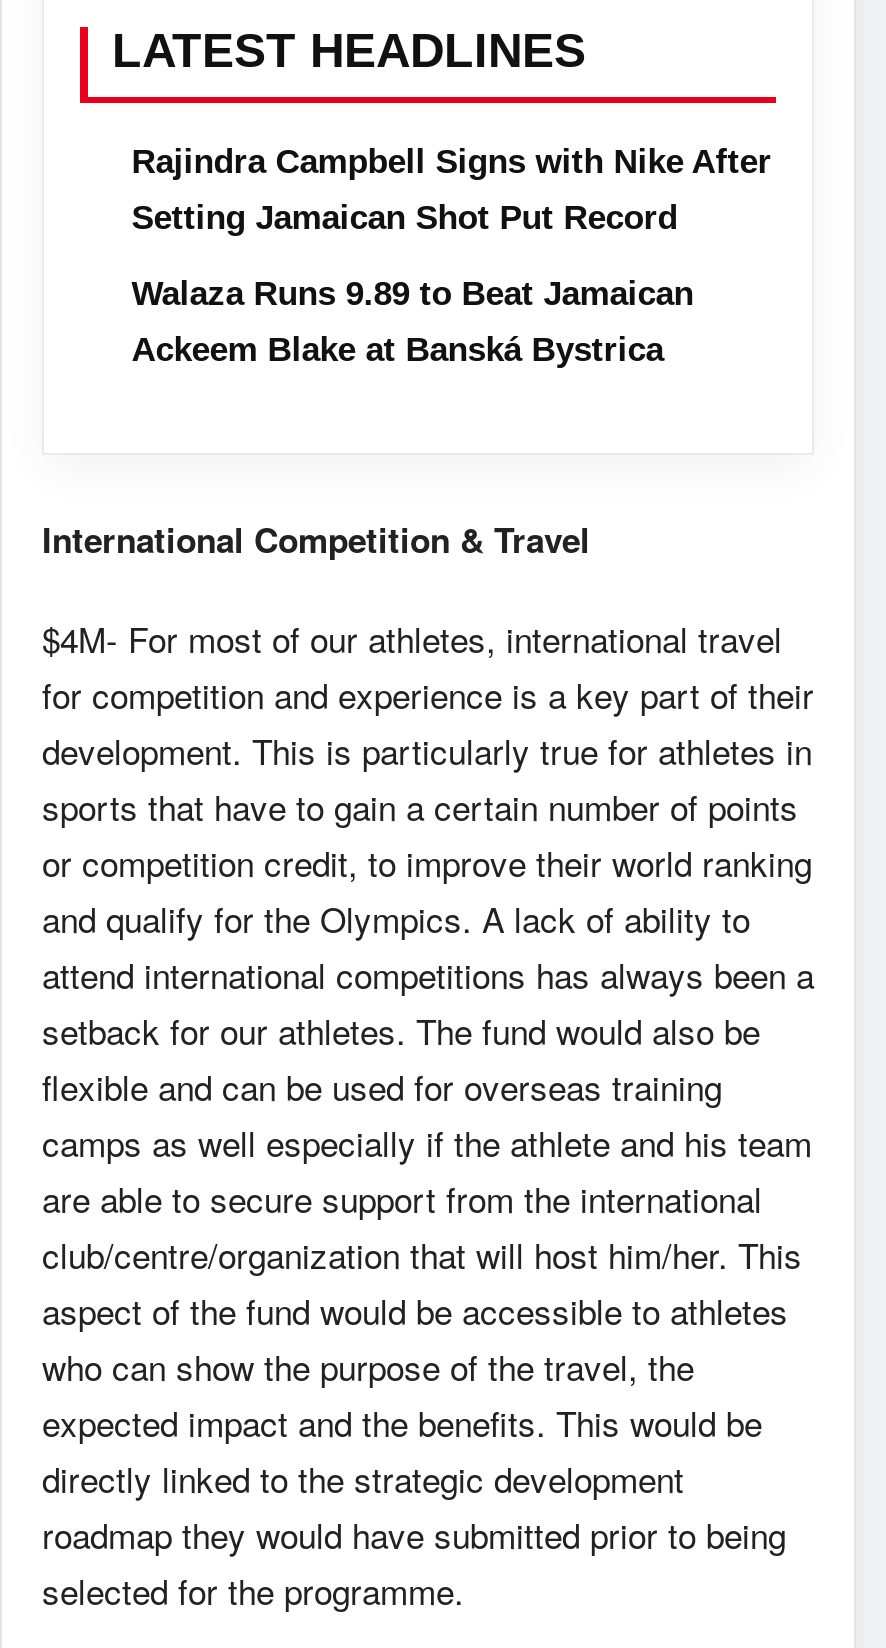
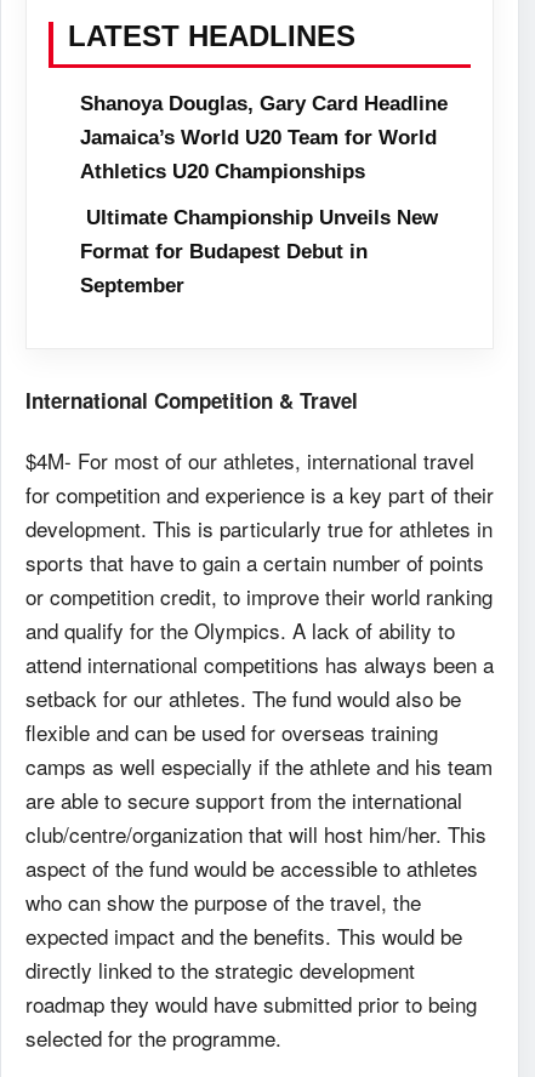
- Rajindra Campbell Signs with Nike After
- Setting Jamaican Shot Put Record
- Walaza Runs 9.89 to Beat Jamaican
- Ackeem Blake at Banská Bystrica
+ Shanoya Douglas, Gary Card Headline
+ Jamaica’s World U20 Team for World
+ Athletics U20 Championships
+ Ultimate Championship Unveils New
+ Format for Budapest Debut in
+ September
